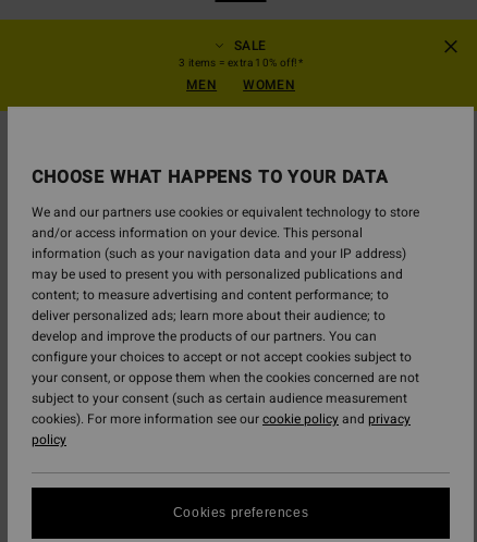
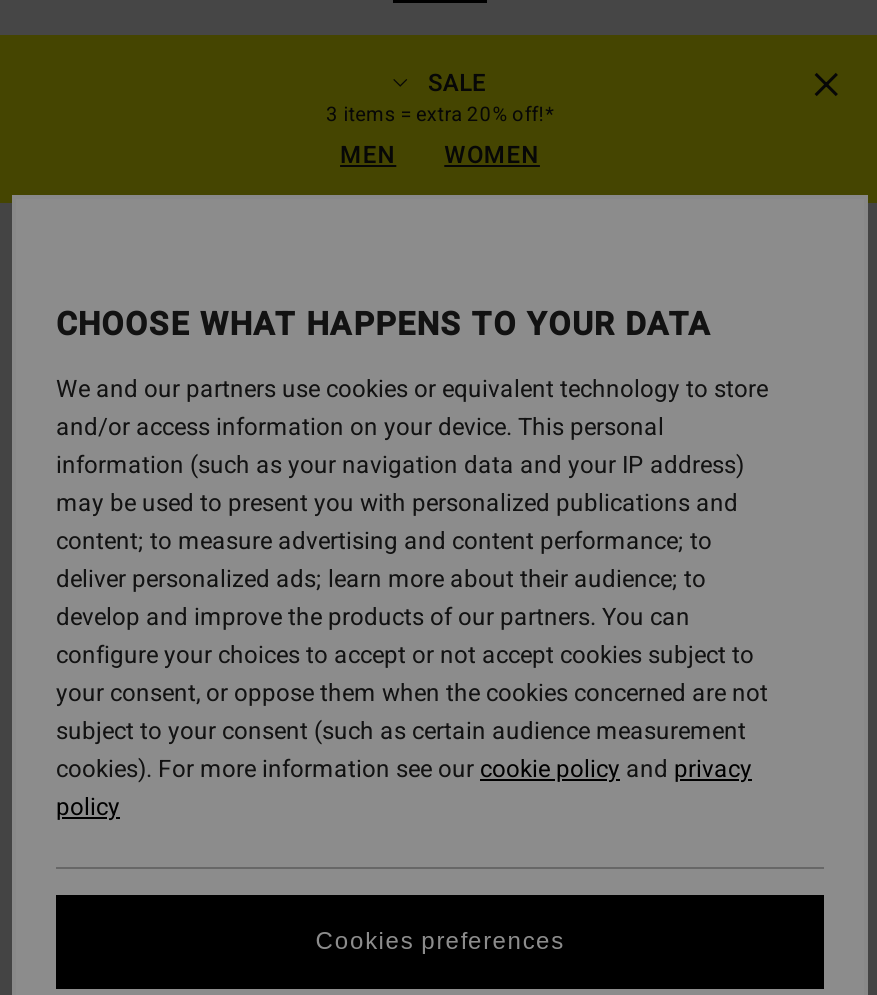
- 3 items = extra 10% off!*
+ 3 items = extra 20% off!*
